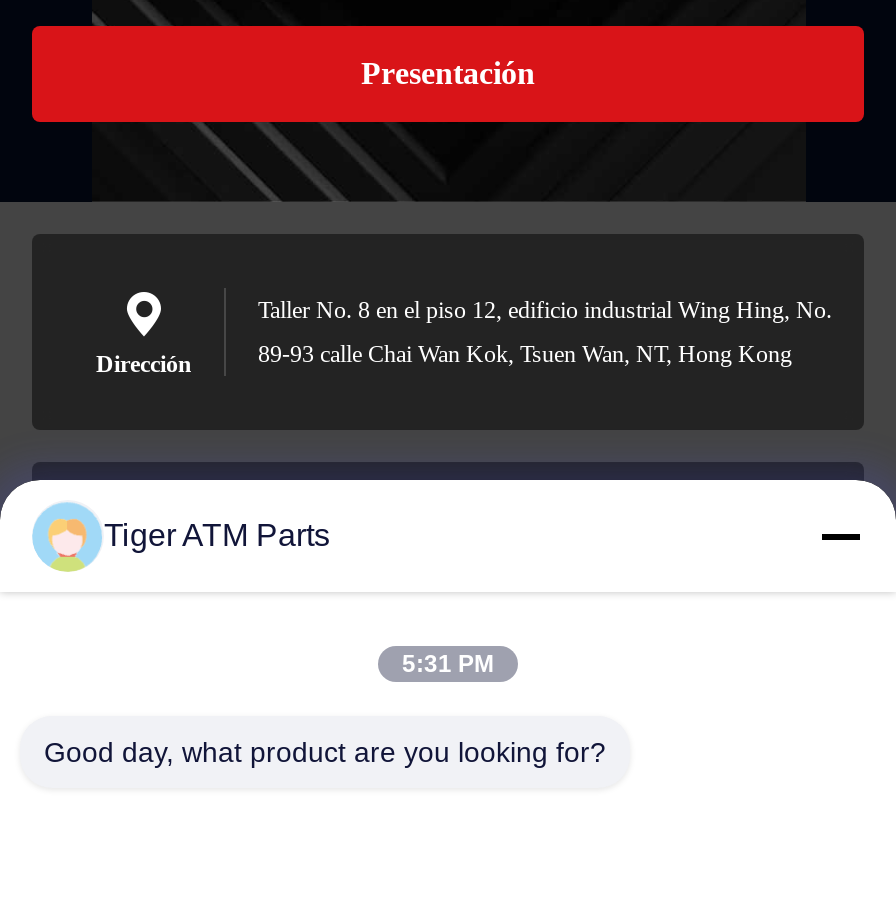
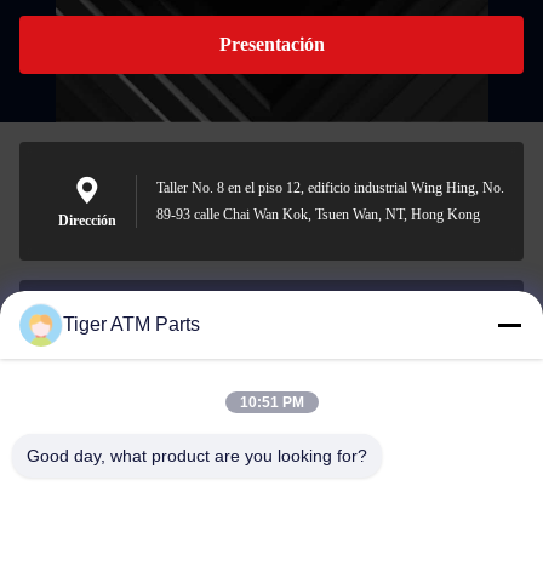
- 5:31 PM
+ 10:51 PM
